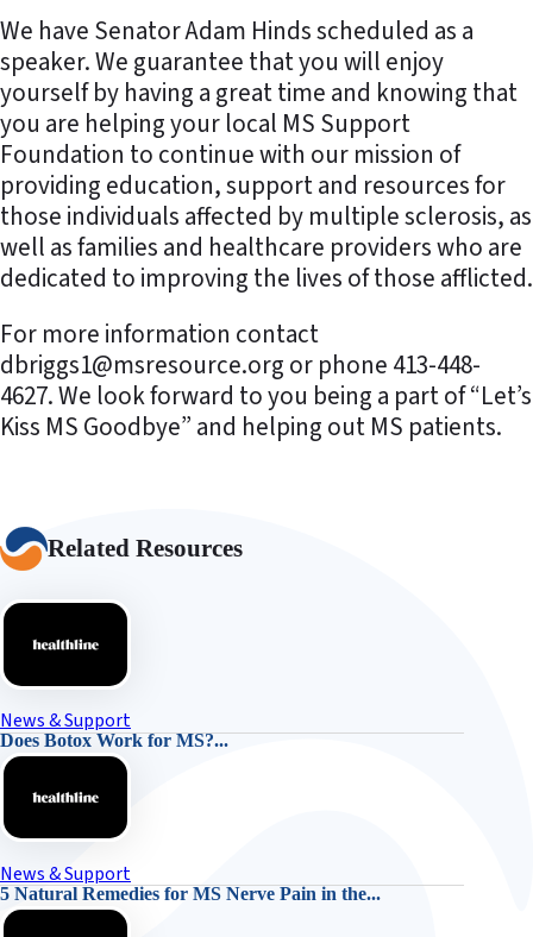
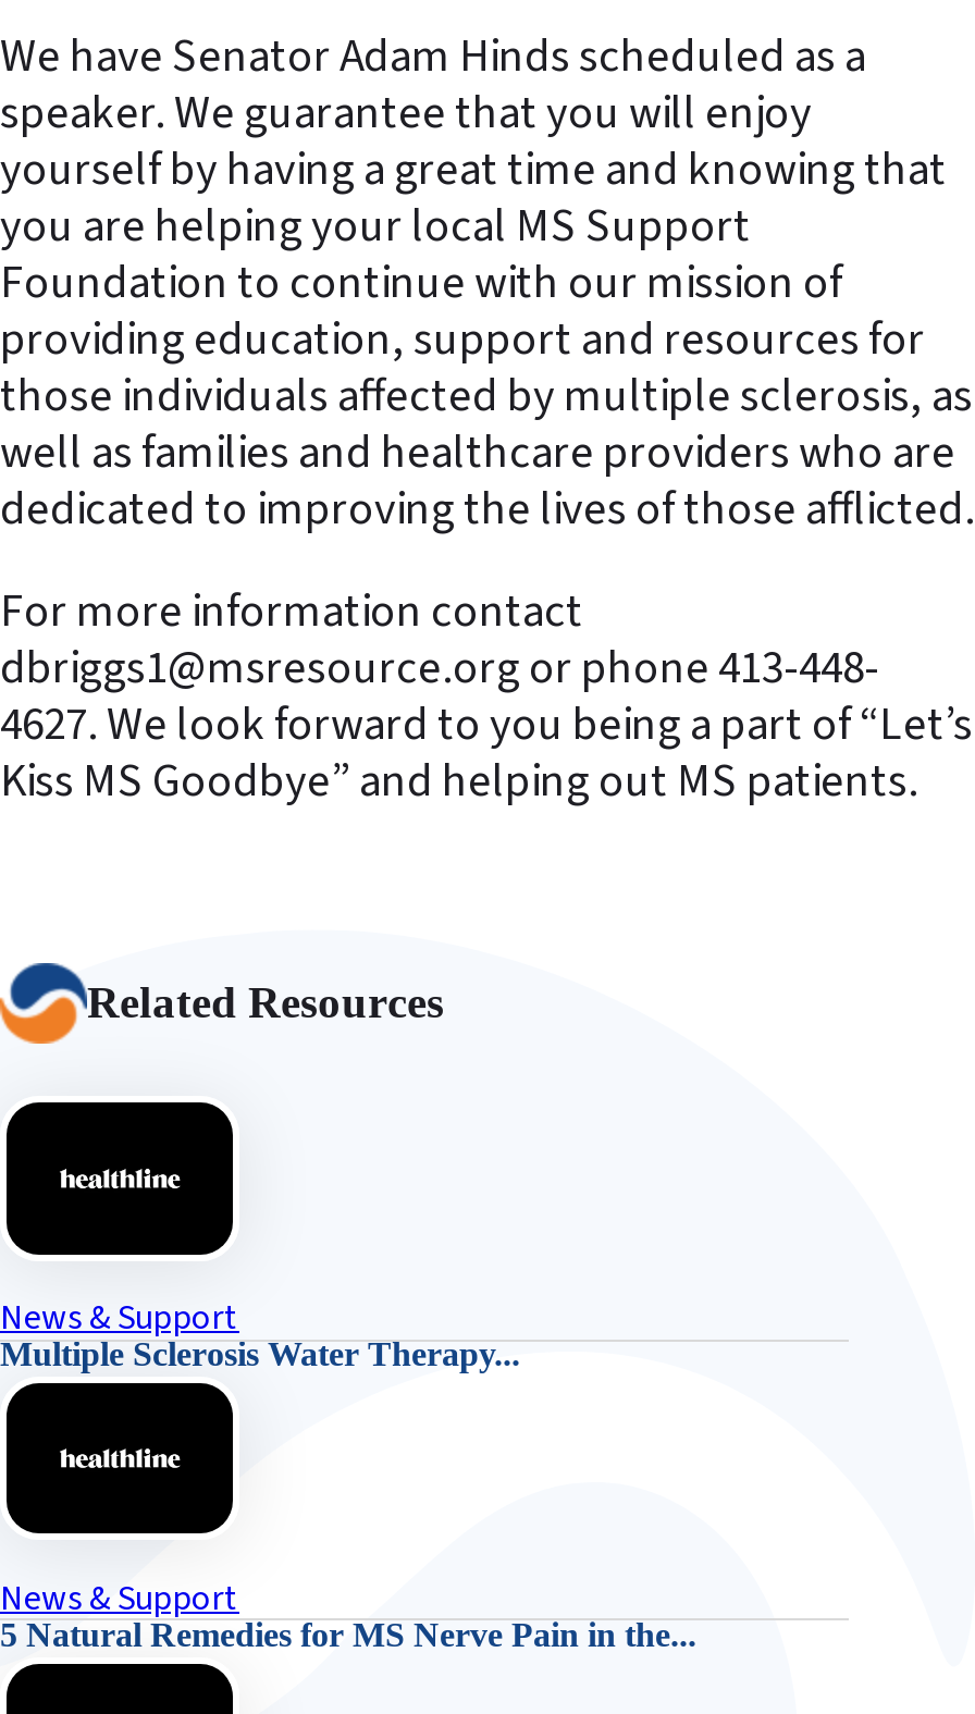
- Does Botox Work for MS?...
+ Multiple Sclerosis Water Therapy...
